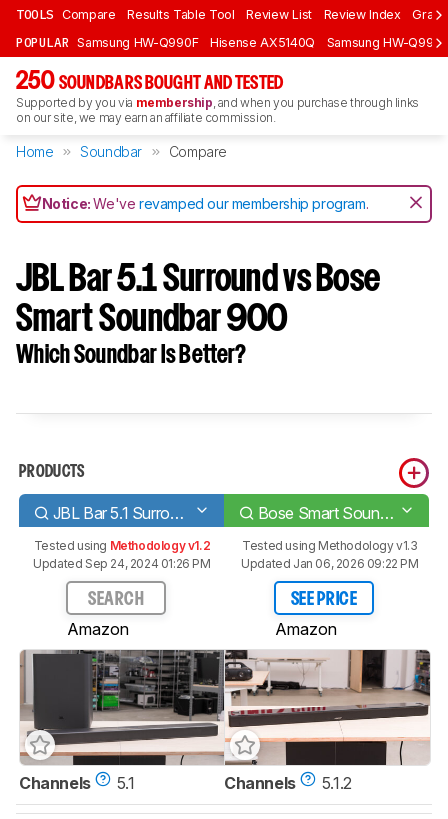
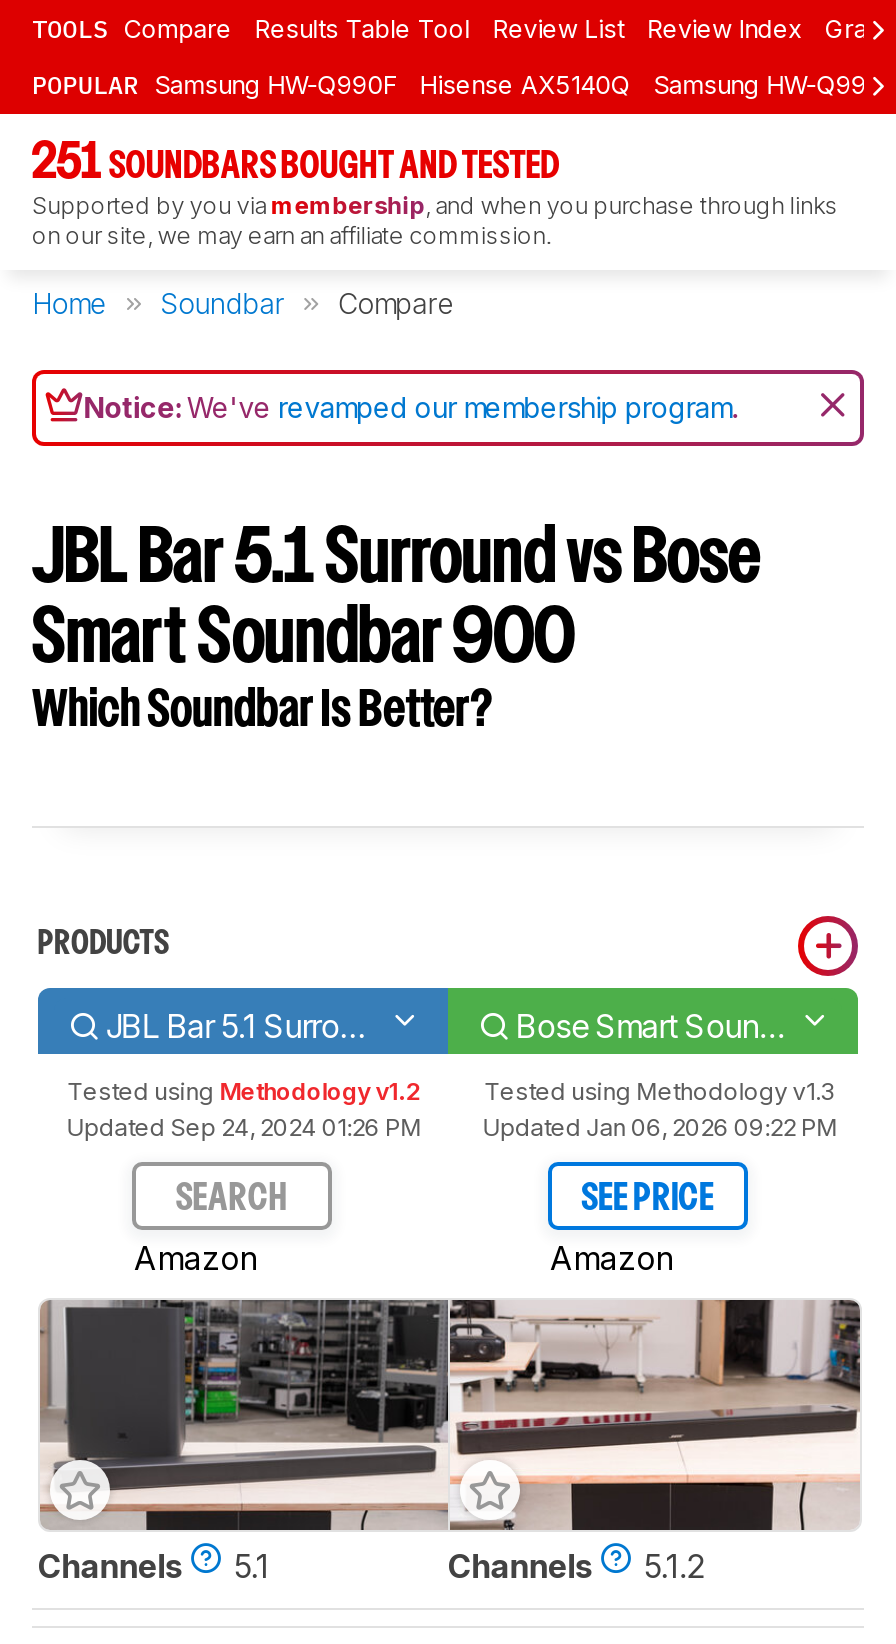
- 250 SOUNDBARS BOUGHT AND TESTED
+ 251 SOUNDBARS BOUGHT AND TESTED
